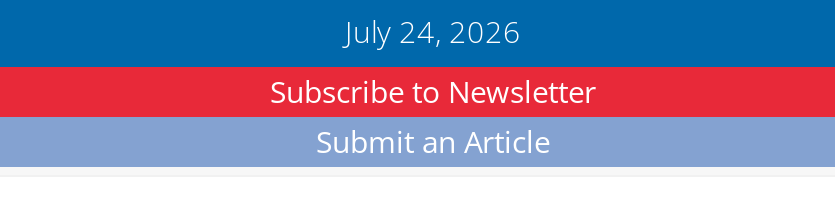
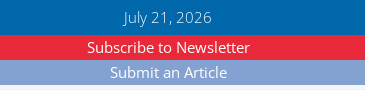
- July 24, 2026
+ July 21, 2026
